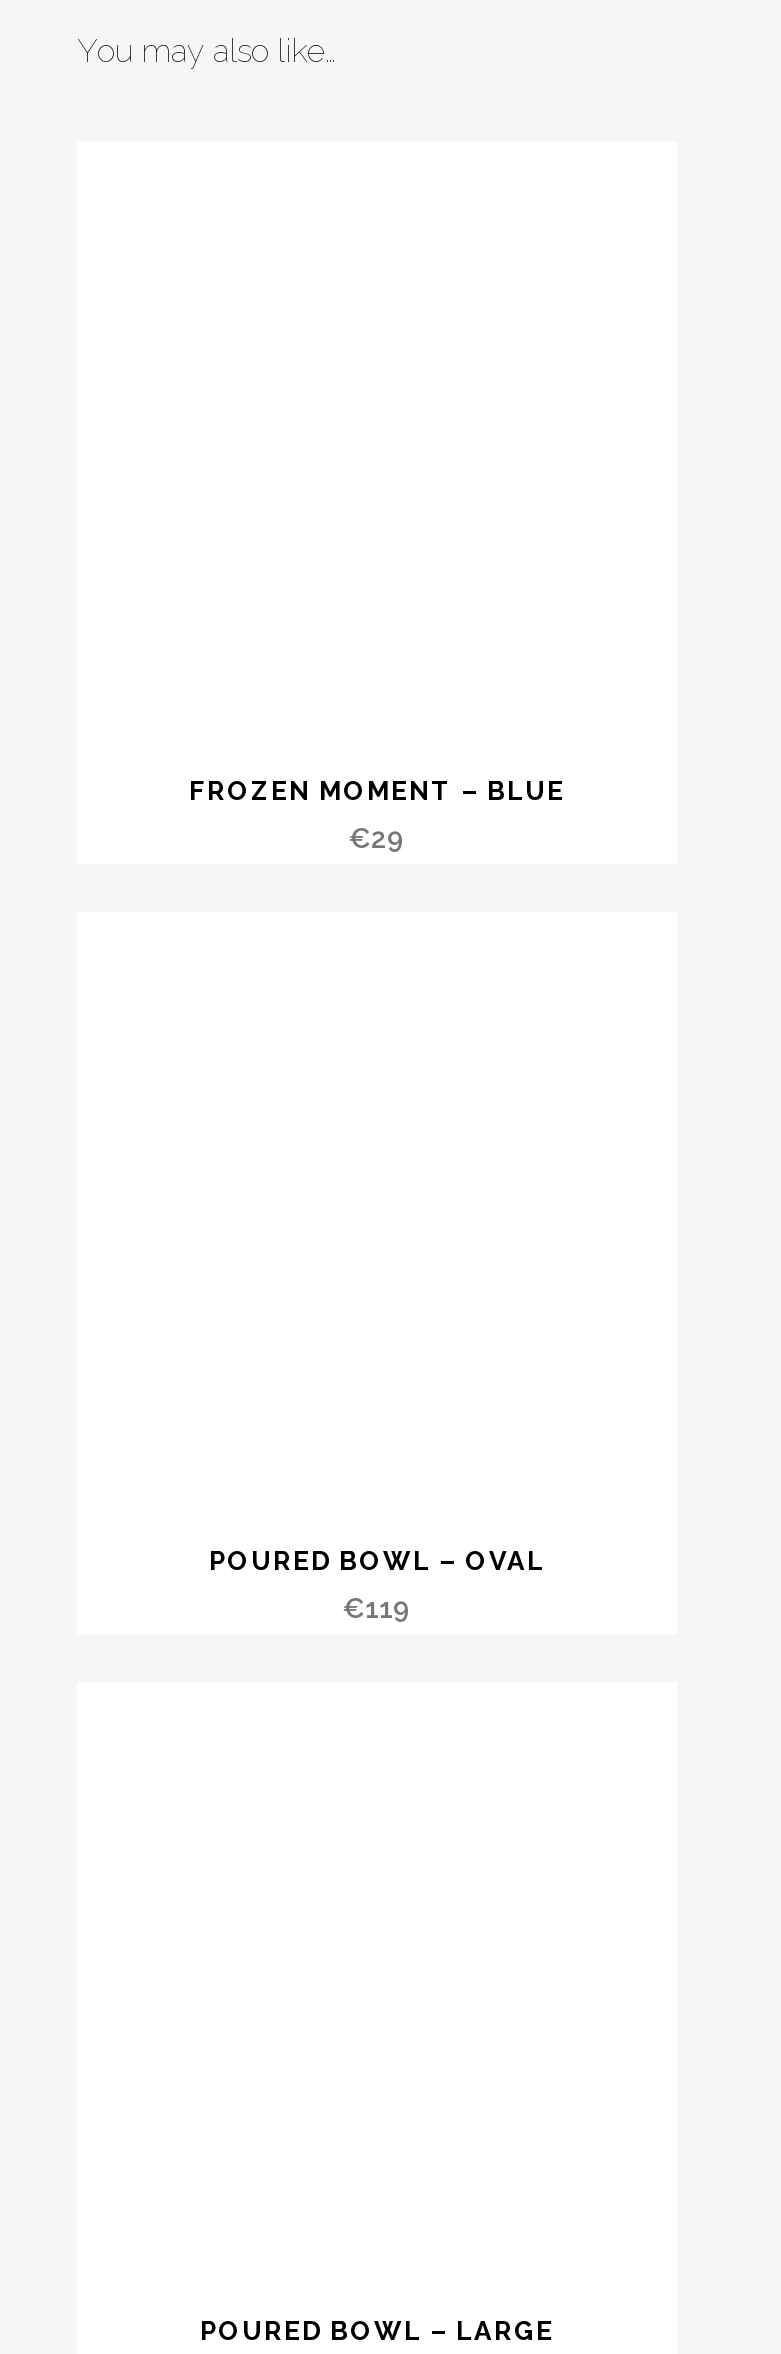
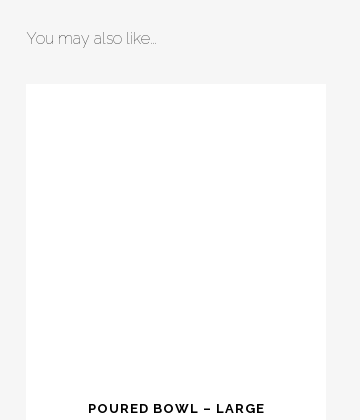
- FROZEN MOMENT – BLUE
- €29

- POURED BOWL – OVAL
- €119
